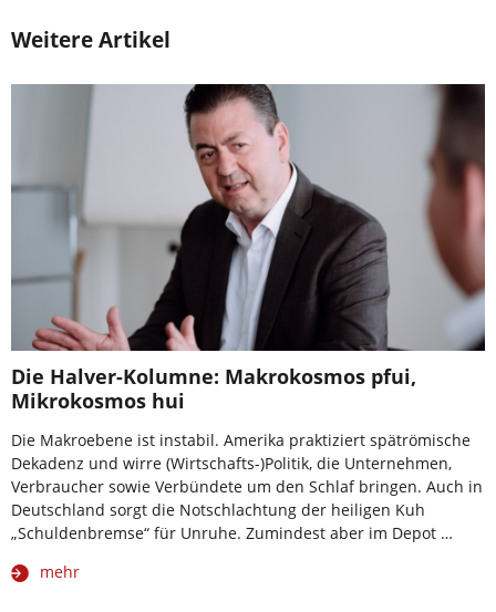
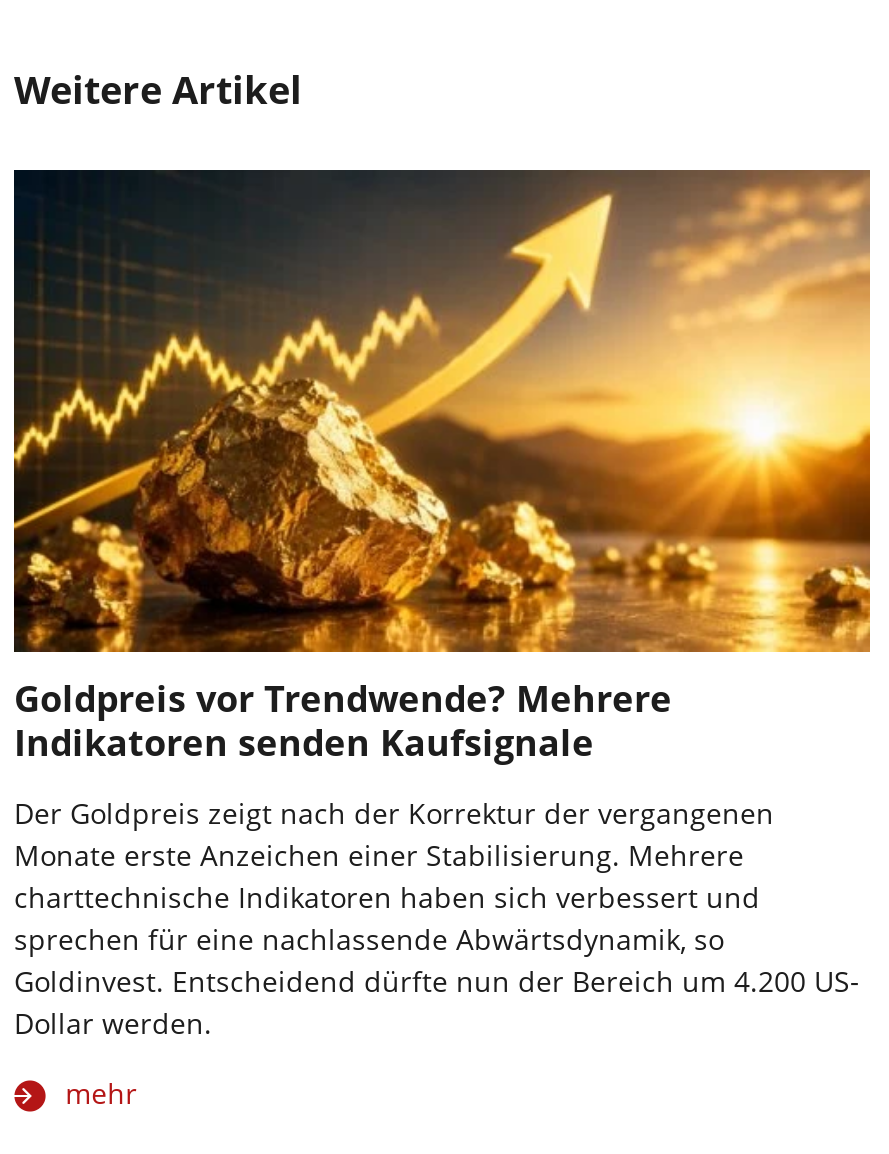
- [image]
- Die Halver-Kolumne: Makrokosmos pfui,
- Mikrokosmos hui
+ [image]
+ Goldpreis vor Trendwende? Mehrere
+ Indikatoren senden Kaufsignale

- Die Makroebene ist instabil. Amerika praktiziert spätrömische
- Dekadenz und wirre (Wirtschafts-)Politik, die Unternehmen,
- Verbraucher sowie Verbündete um den Schlaf bringen. Auch in
- Deutschland sorgt die Notschlachtung der heiligen Kuh
- „Schuldenbremse“ für Unruhe. Zumindest aber im Depot …
+ Der Goldpreis zeigt nach der Korrektur der vergangenen
+ Monate erste Anzeichen einer Stabilisierung. Mehrere
+ charttechnische Indikatoren haben sich verbessert und
+ sprechen für eine nachlassende Abwärtsdynamik, so
+ Goldinvest. Entscheidend dürfte nun der Bereich um 4.200 US-
+ Dollar werden.
